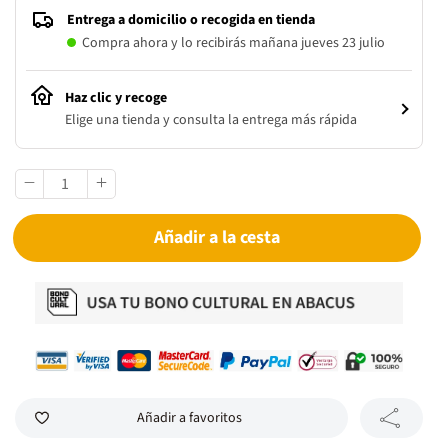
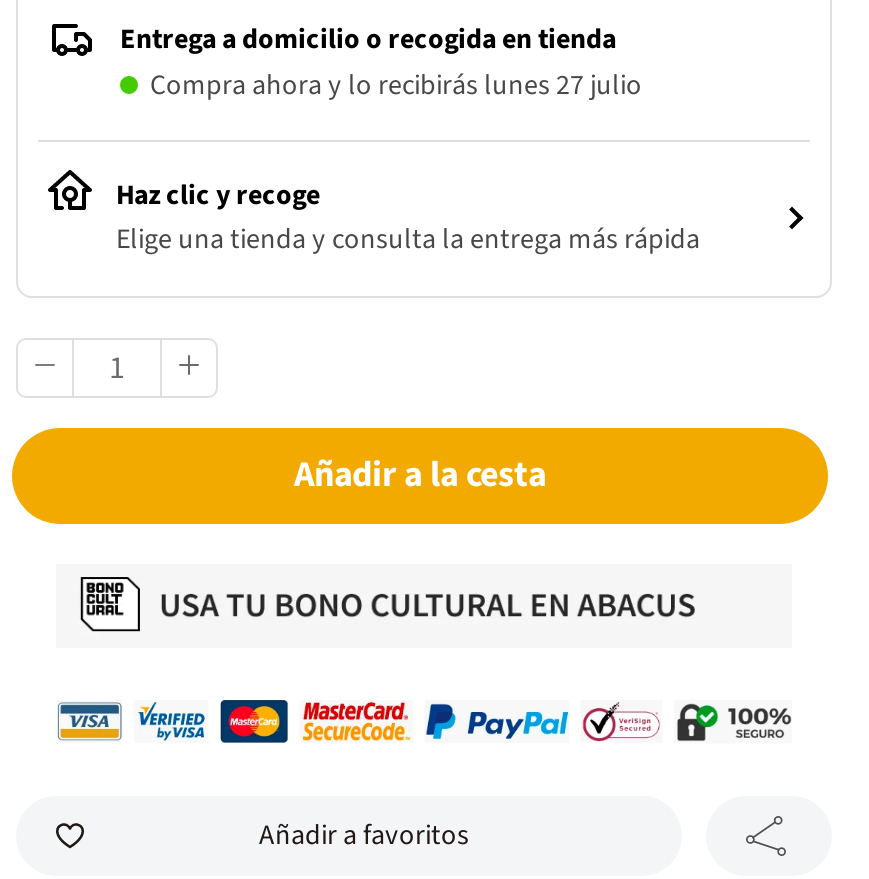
- Compra ahora y lo recibirás mañana jueves 23 julio
+ Compra ahora y lo recibirás lunes 27 julio
